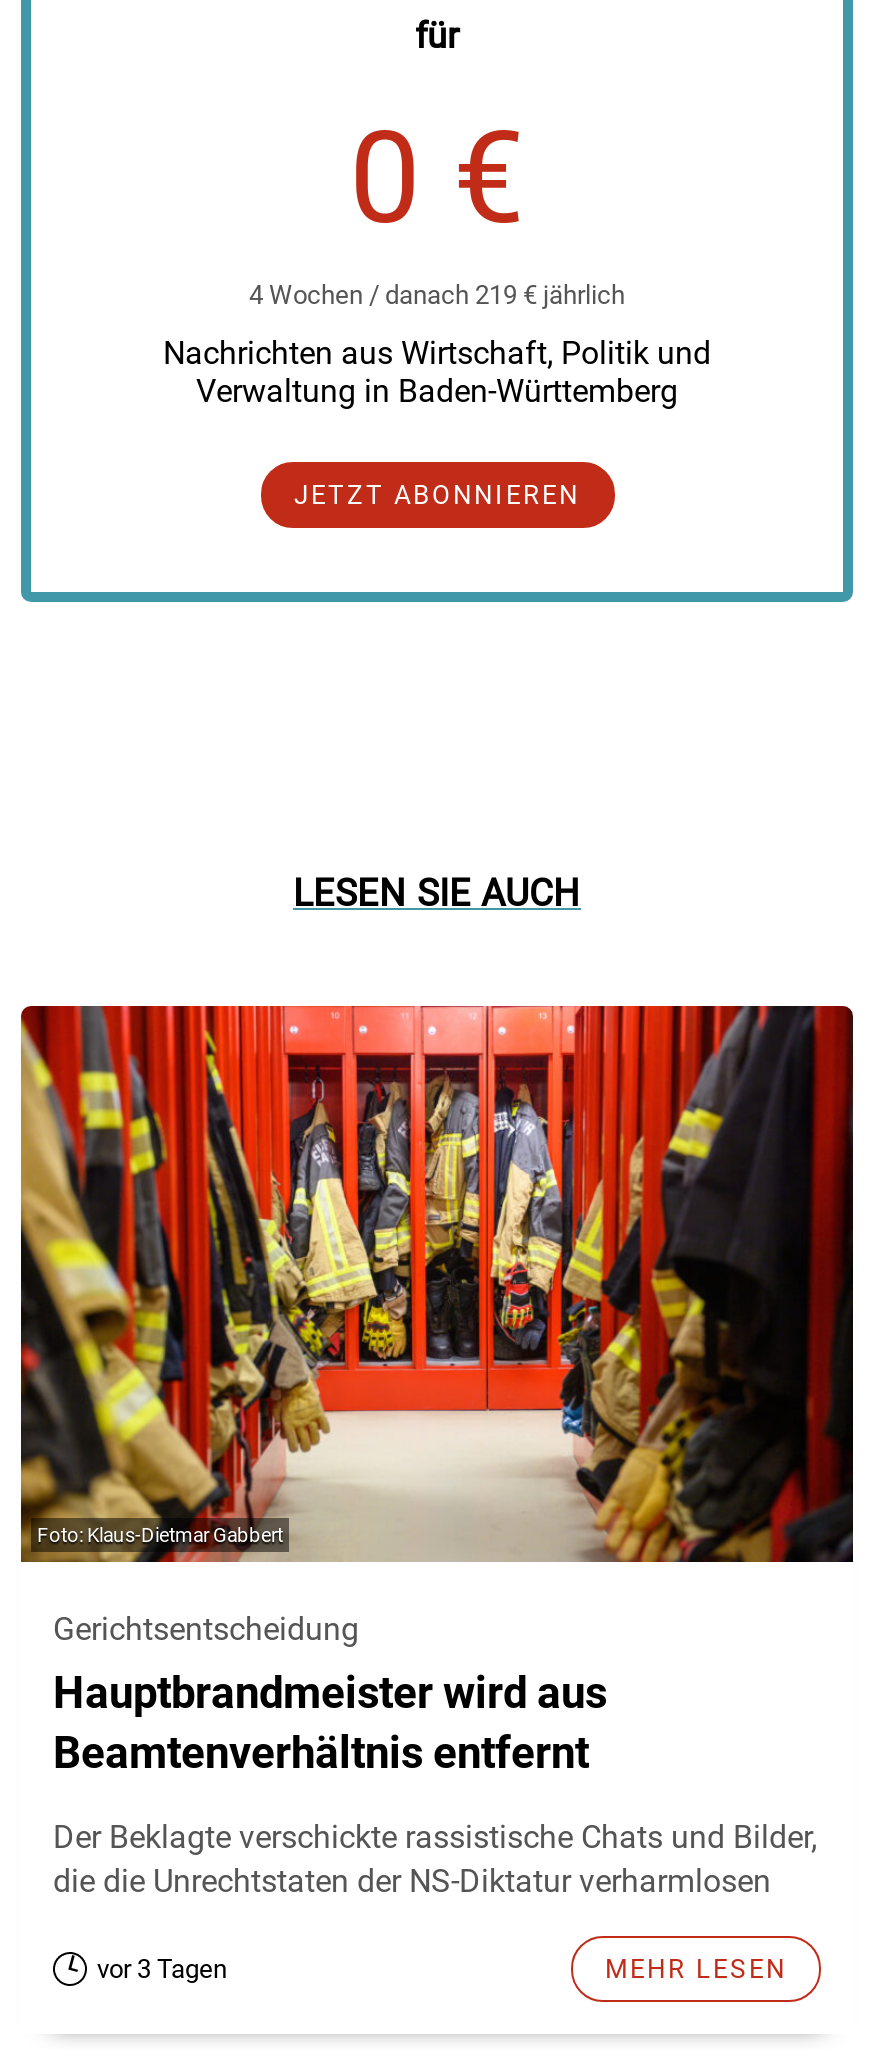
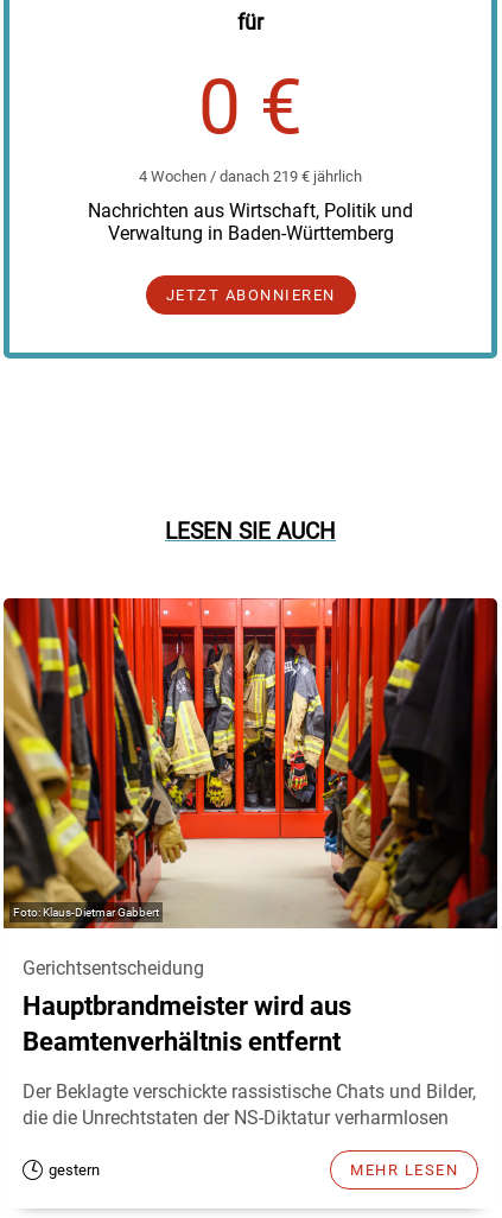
- vor 3 Tagen
+ gestern
